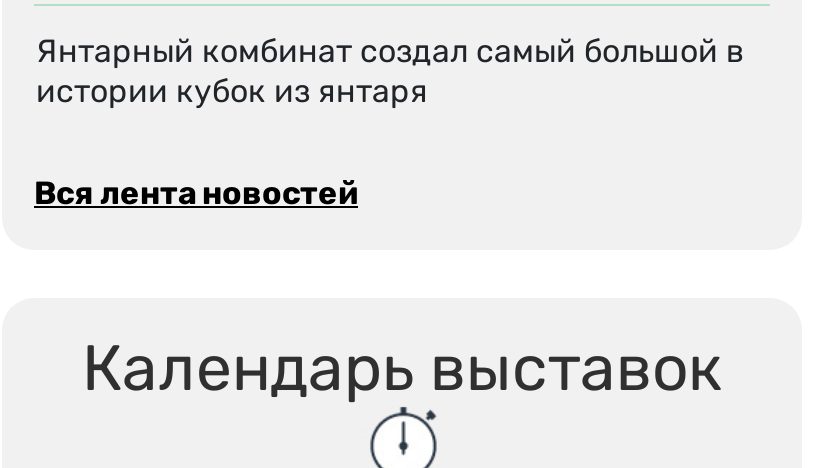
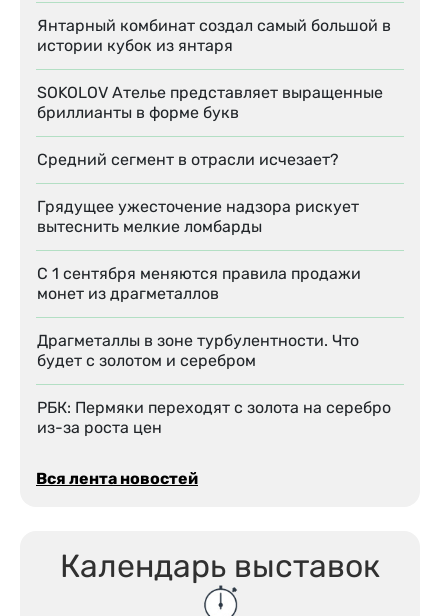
+ SOKOLOV Ателье представляет выращенные
+ бриллианты в форме букв
+ Средний сегмент в отрасли исчезает?
+ Грядущее ужесточение надзора рискует
+ вытеснить мелкие ломбарды
+ С 1 сентября меняются правила продажи
+ монет из драгметаллов
+ Драгметаллы в зоне турбулентности. Что
+ будет с золотом и серебром
+ РБК: Пермяки переходят с золота на серебро
+ из-за роста цен
